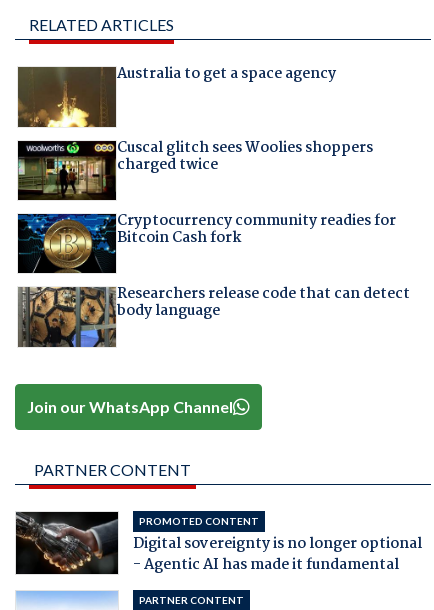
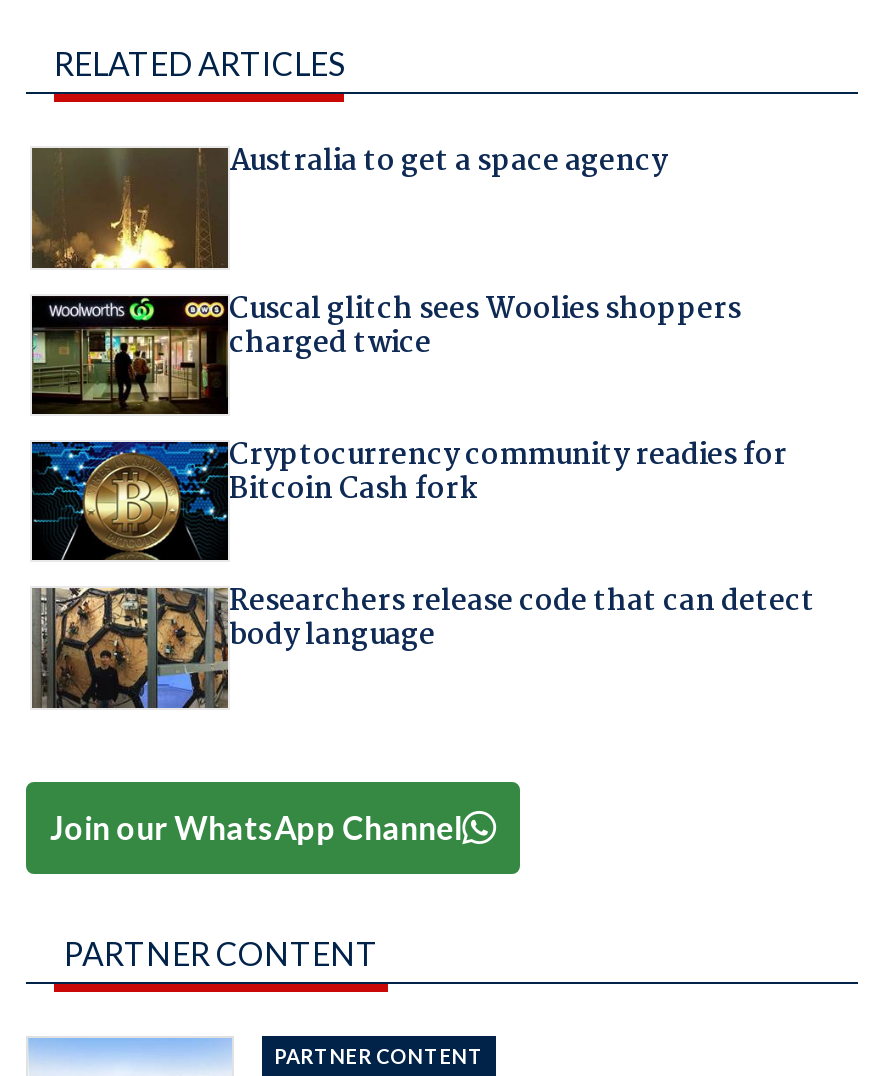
- [image]
- PROMOTED CONTENT
- Digital sovereignty is no longer optional
- - Agentic AI has made it fundamental
